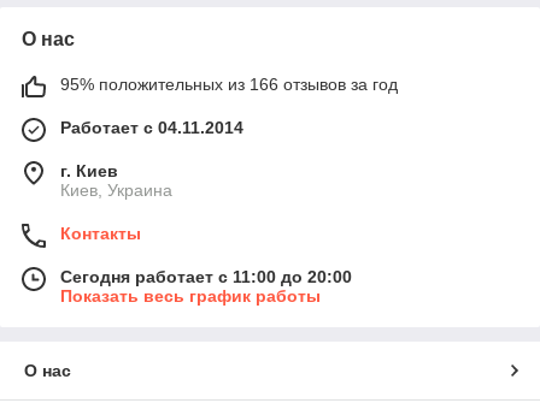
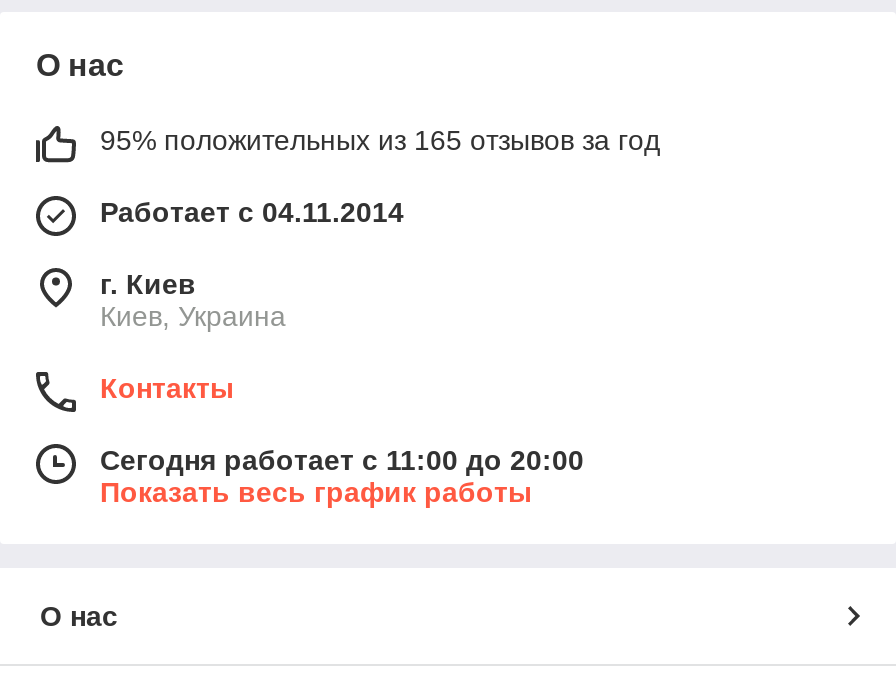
- 95% положительных из 166 отзывов за год
+ 95% положительных из 165 отзывов за год
